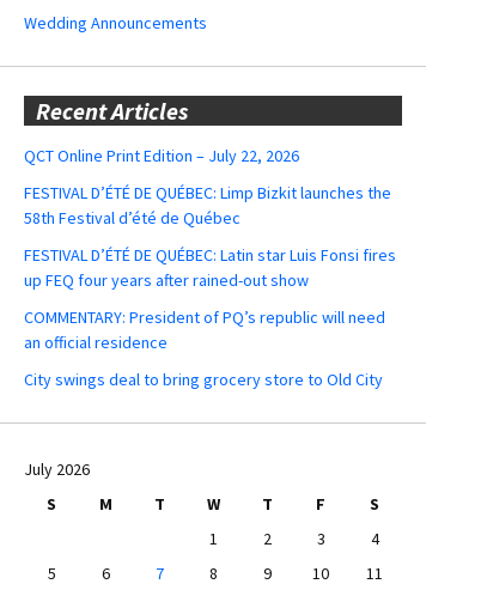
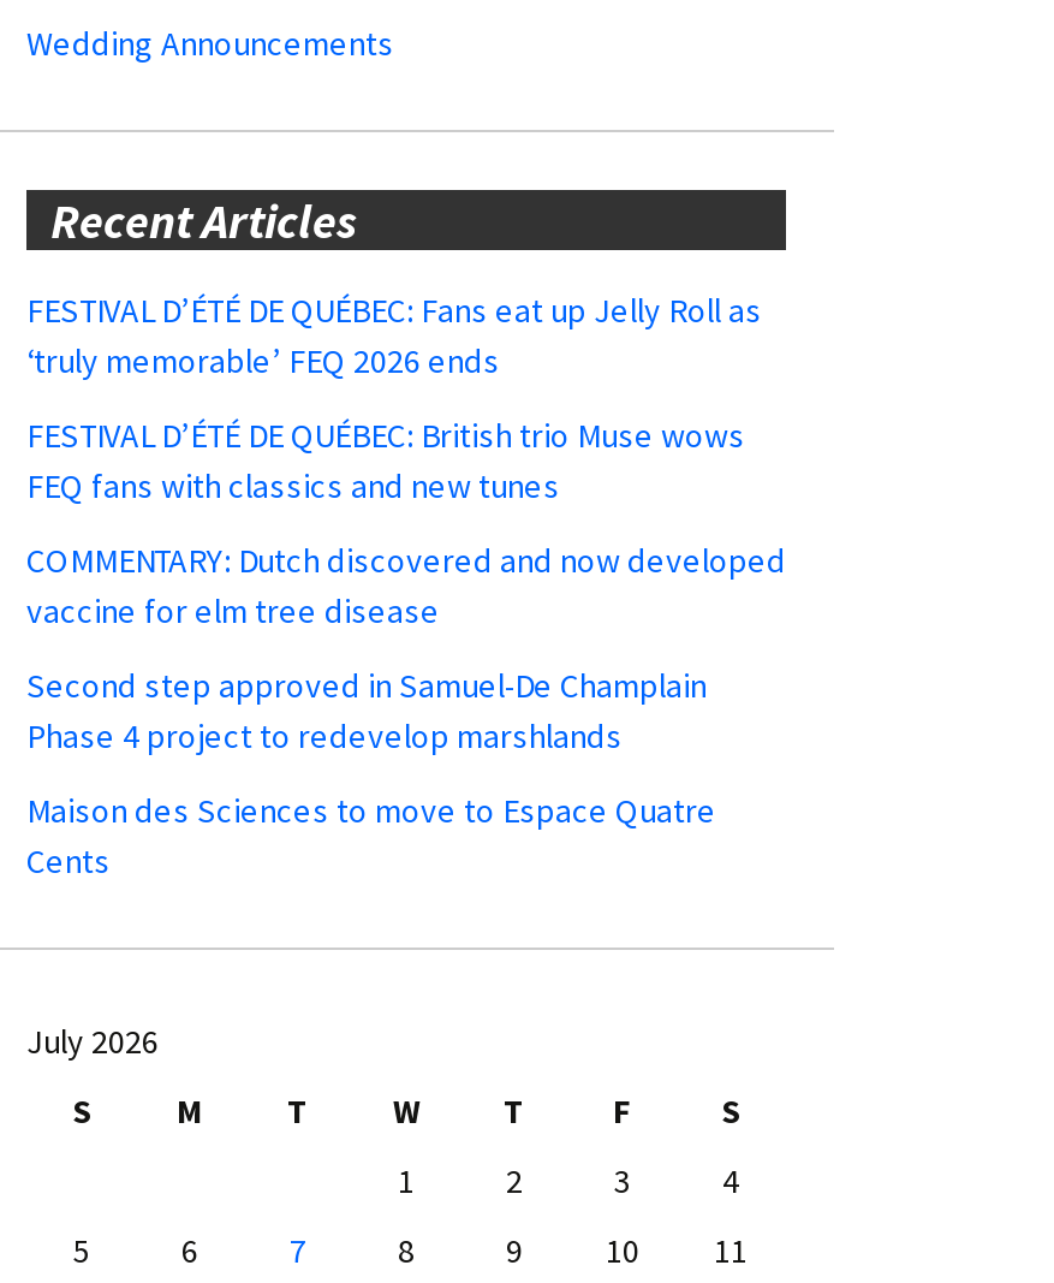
- QCT Online Print Edition – July 22, 2026
+ FESTIVAL D’ÉTÉ DE QUÉBEC: Fans eat up Jelly Roll as
+ ‘truly memorable’ FEQ 2026 ends

- FESTIVAL D’ÉTÉ DE QUÉBEC: Limp Bizkit launches the
- 58th Festival d’été de Québec
+ FESTIVAL D’ÉTÉ DE QUÉBEC: British trio Muse wows
+ FEQ fans with classics and new tunes

- FESTIVAL D’ÉTÉ DE QUÉBEC: Latin star Luis Fonsi fires
- up FEQ four years after rained-out show
+ COMMENTARY: Dutch discovered and now developed
+ vaccine for elm tree disease

- COMMENTARY: President of PQ’s republic will need
- an official residence
+ Second step approved in Samuel-De Champlain
+ Phase 4 project to redevelop marshlands

- City swings deal to bring grocery store to Old City
+ Maison des Sciences to move to Espace Quatre
+ Cents
